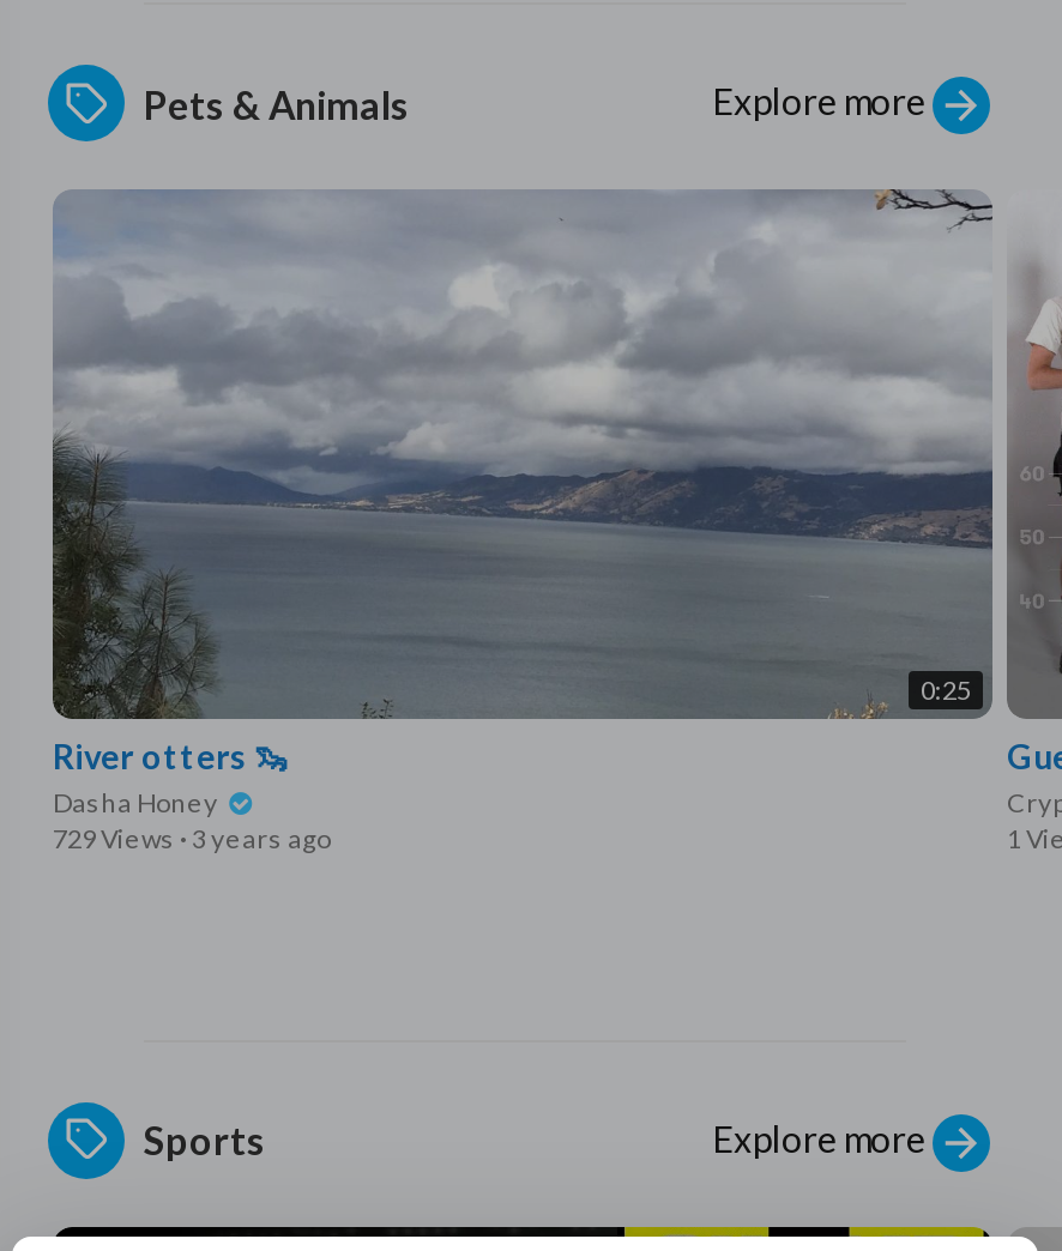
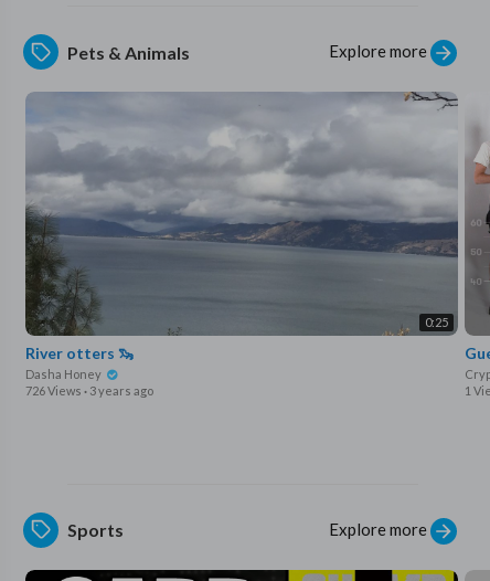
- 729 Views · 3 years ago
+ 726 Views · 3 years ago
